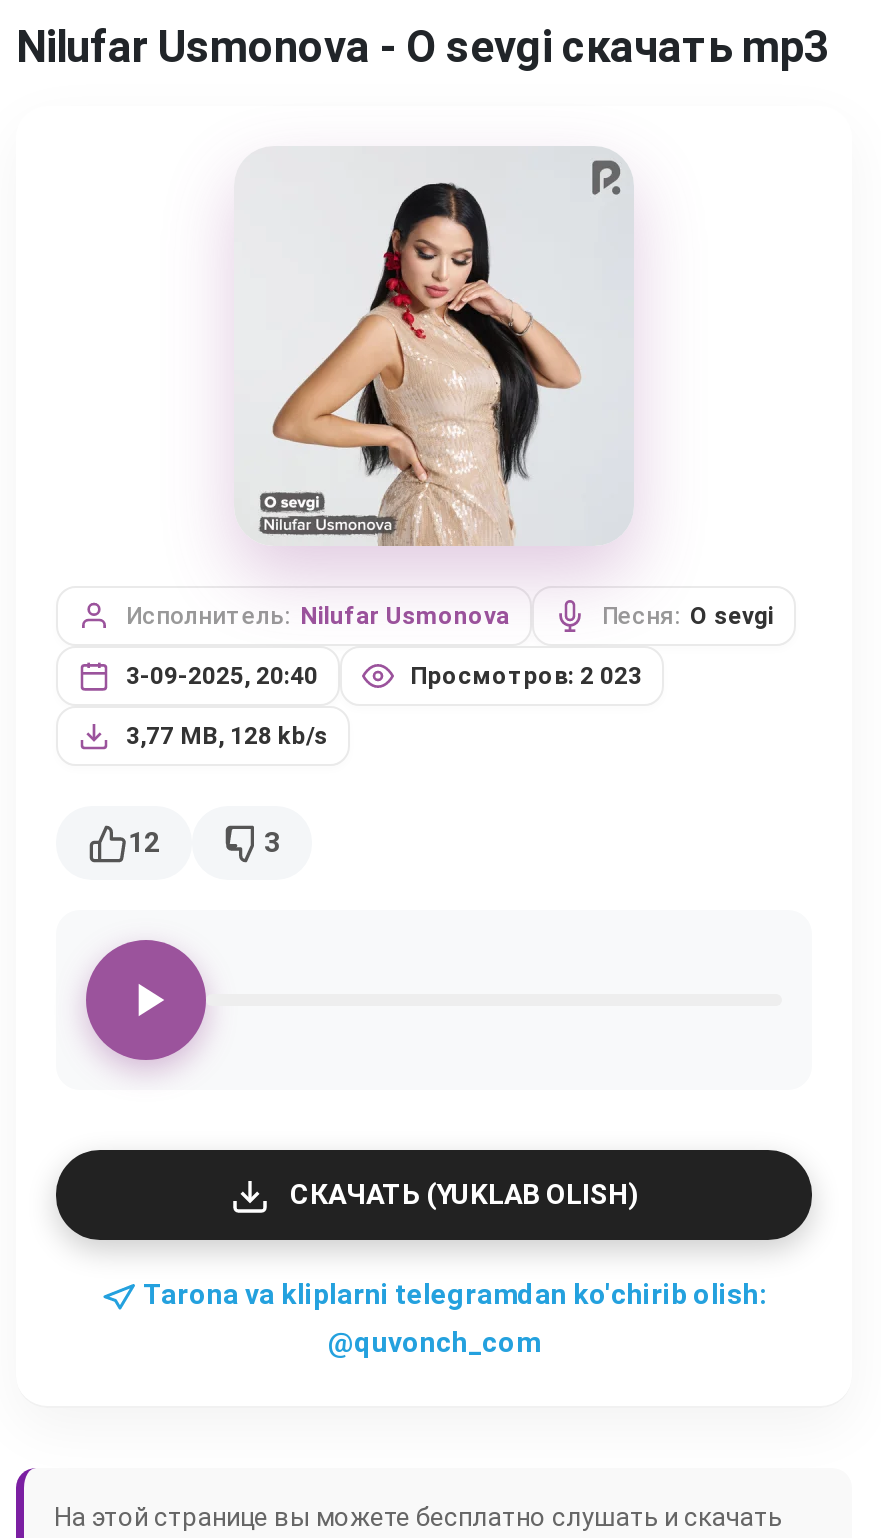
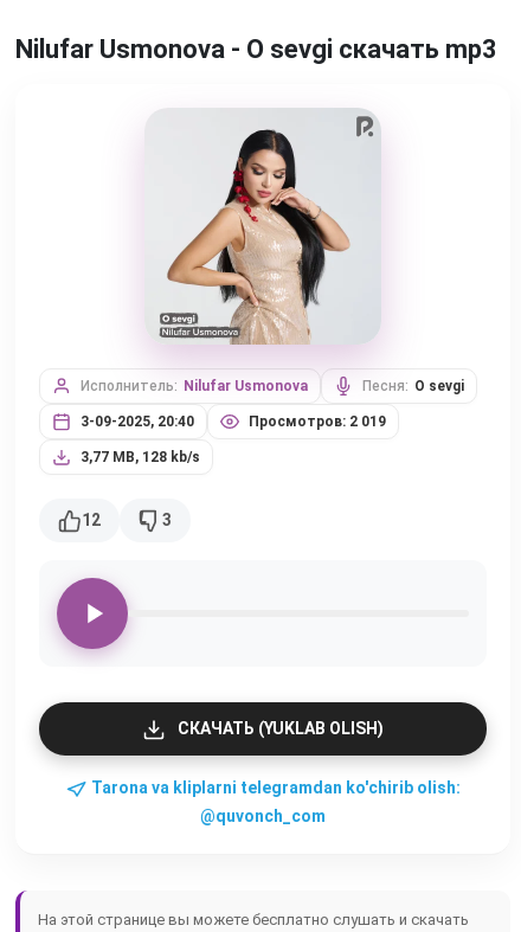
- Просмотров: 2 023
+ Просмотров: 2 019
